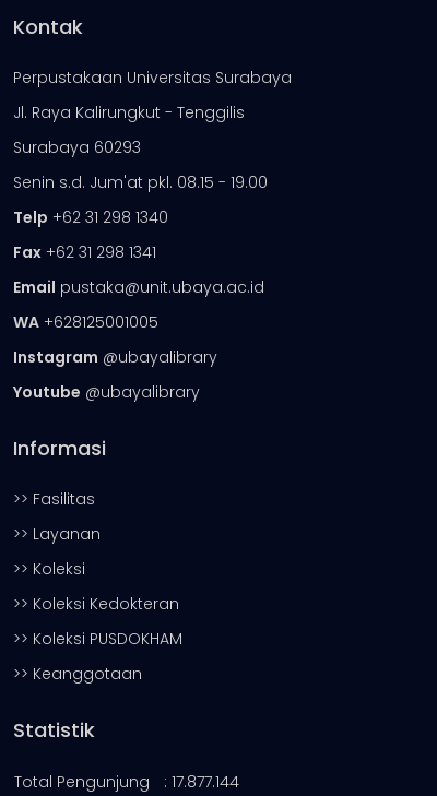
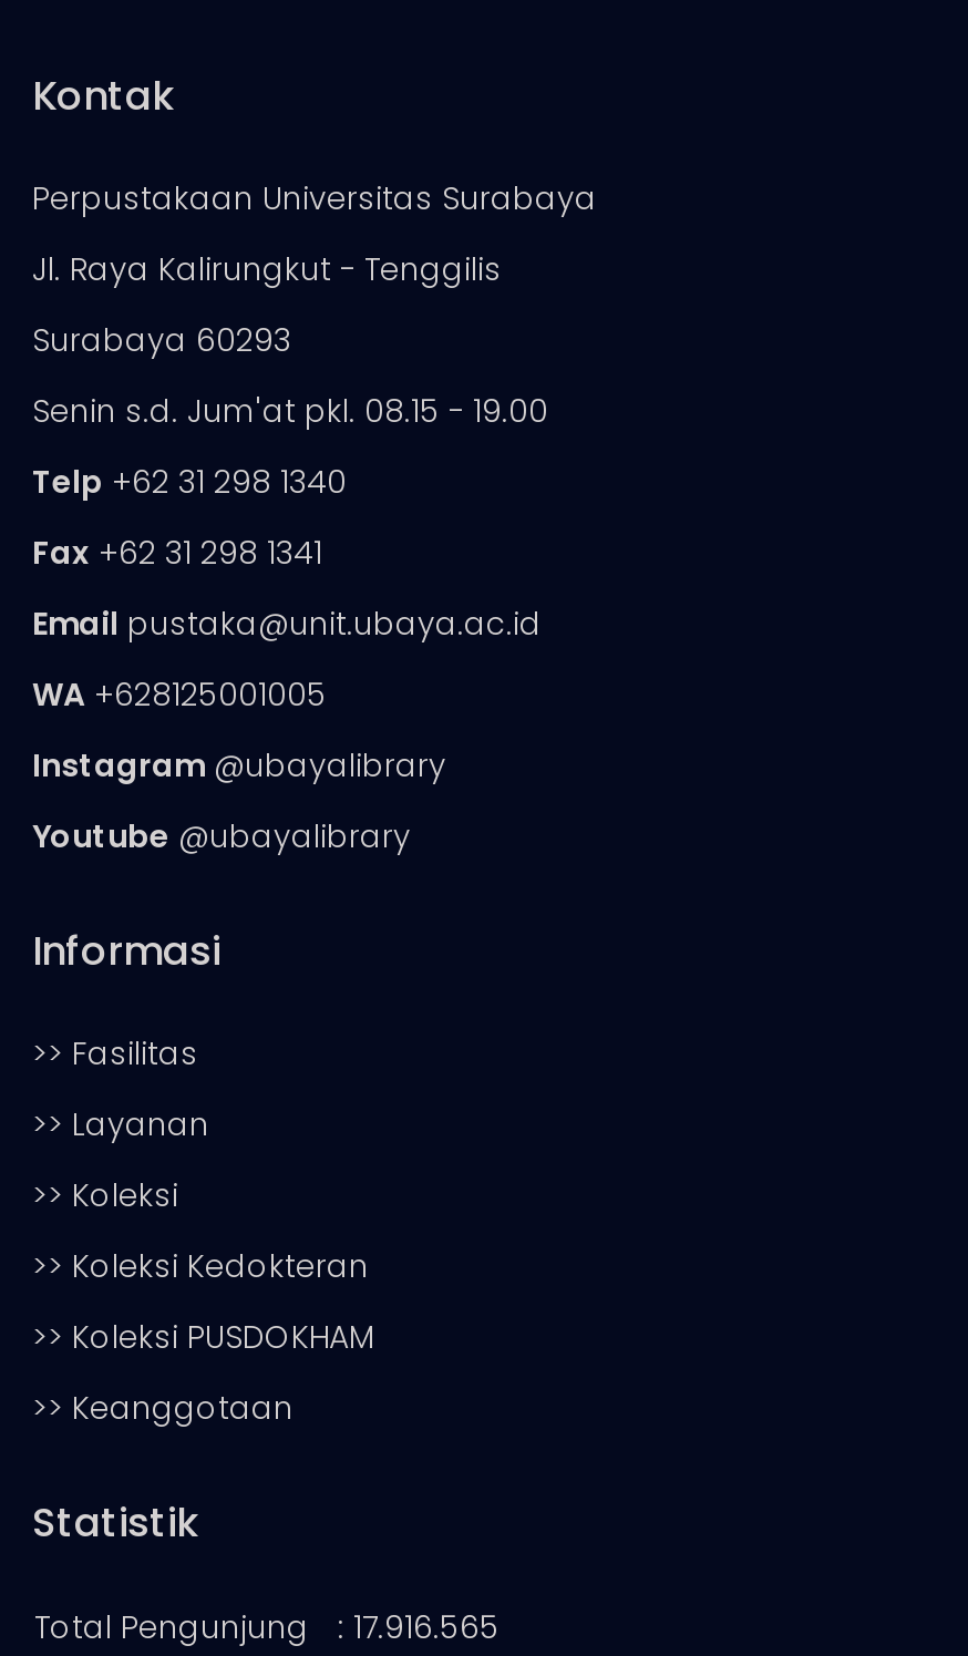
- Total Pengunjung : 17.877.144
+ Total Pengunjung : 17.916.565
